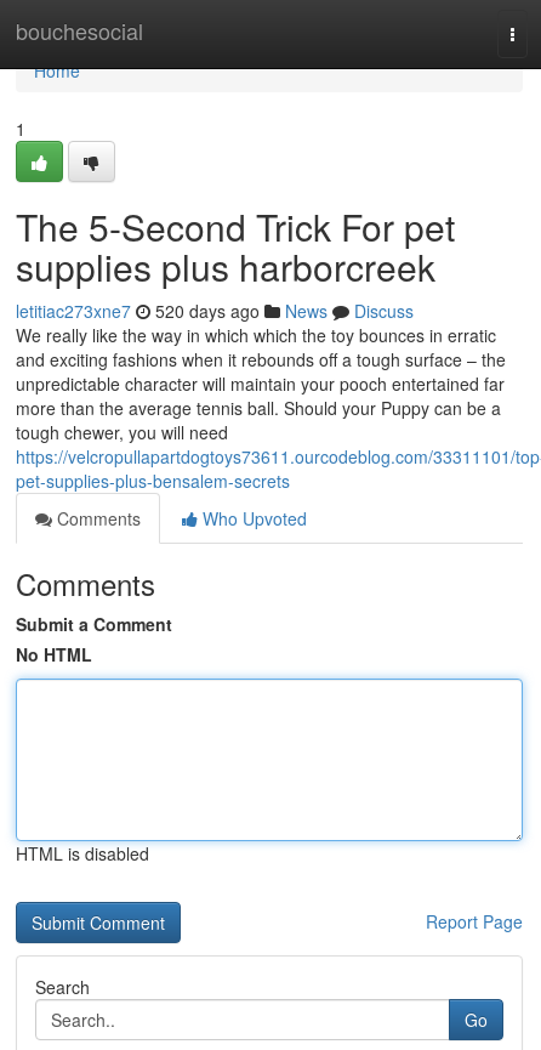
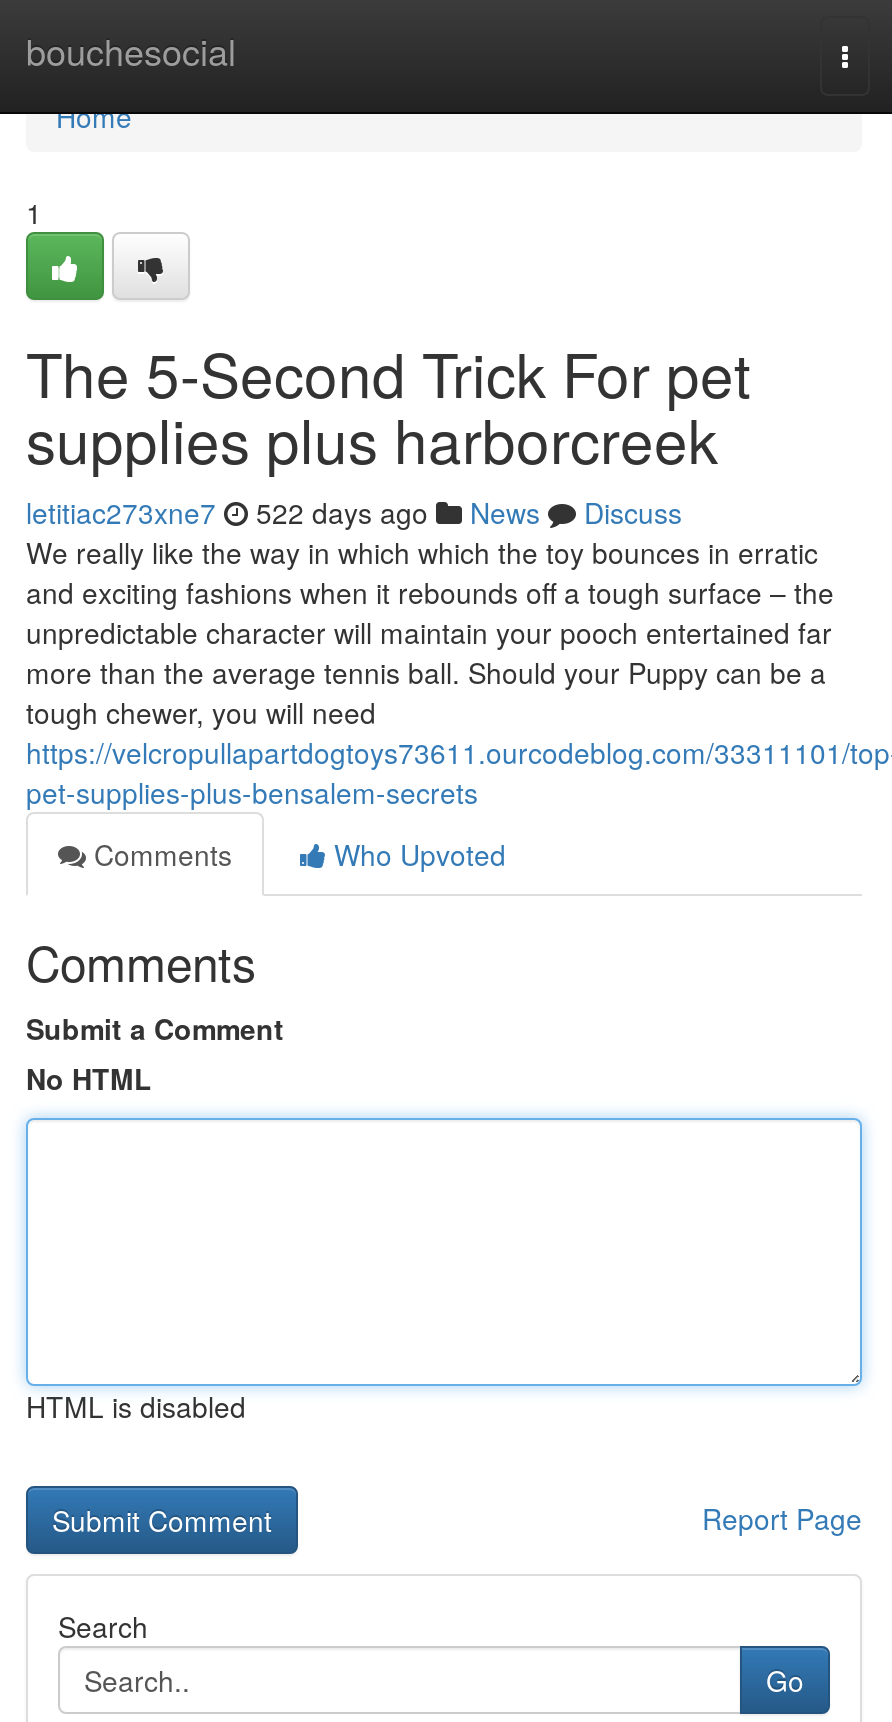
- letitiac273xne7 520 days ago News Discuss
+ letitiac273xne7 522 days ago News Discuss
